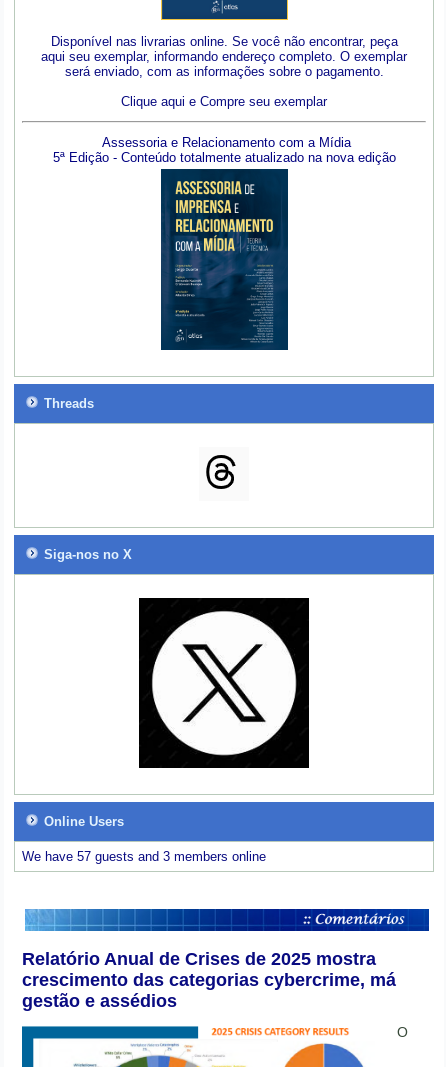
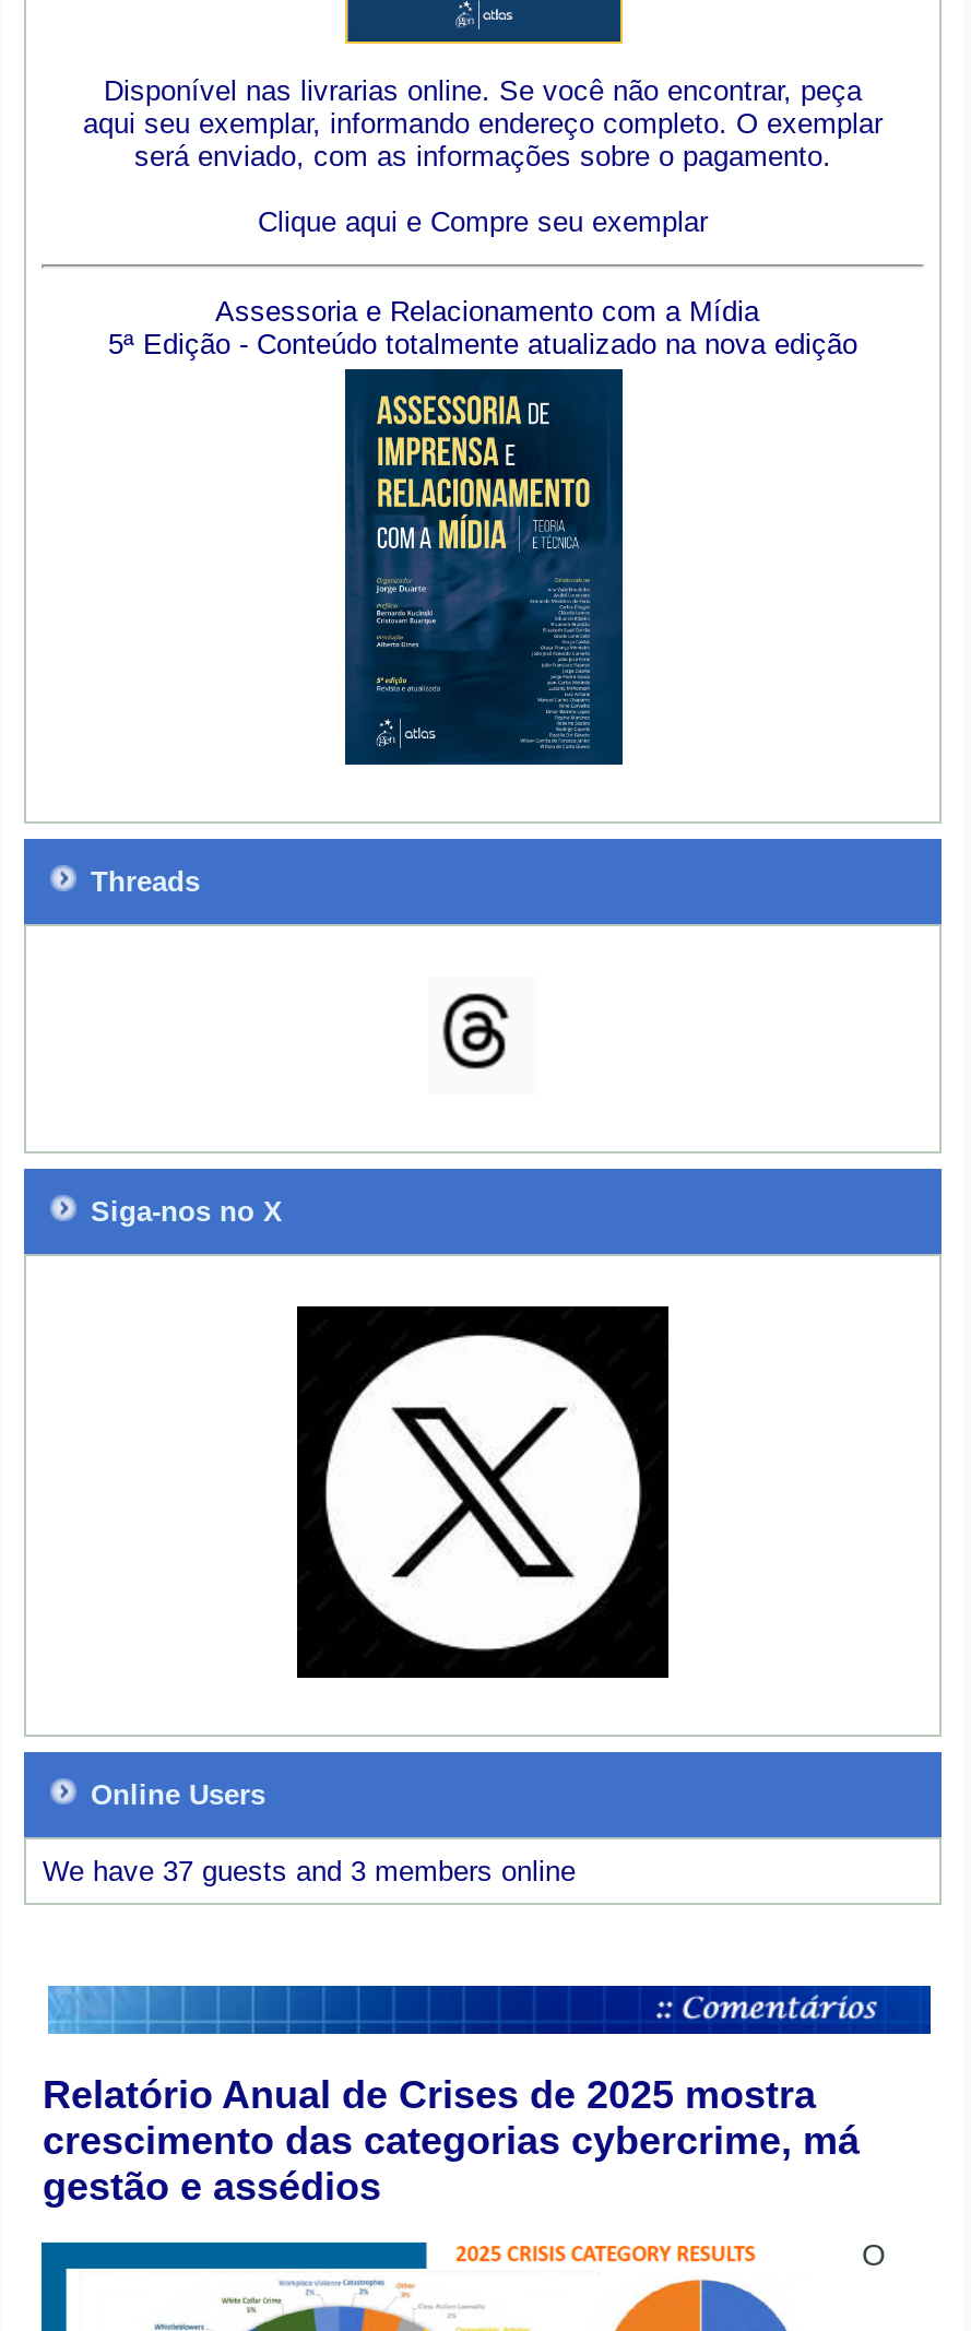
- We have 57 guests and 3 members online
+ We have 37 guests and 3 members online
